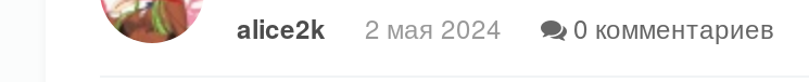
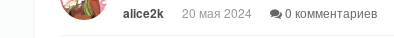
- alice2k 2 мая 2024 0 комментариев
+ alice2k 20 мая 2024 0 комментариев
